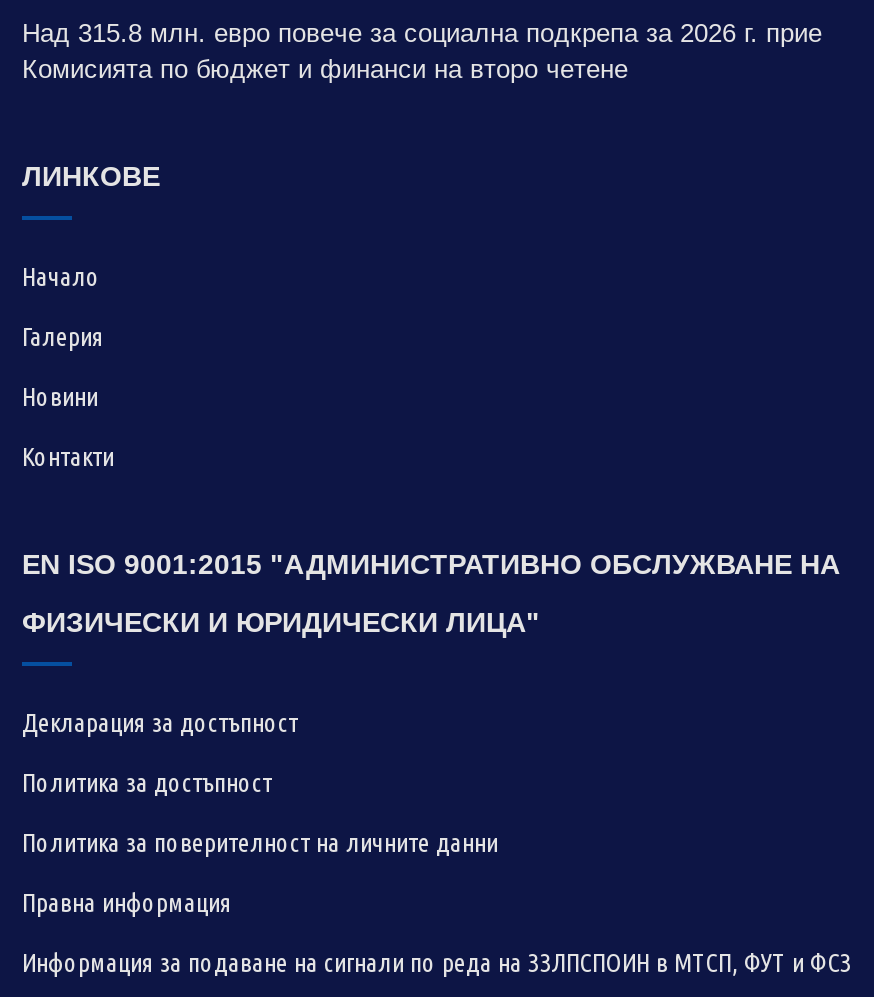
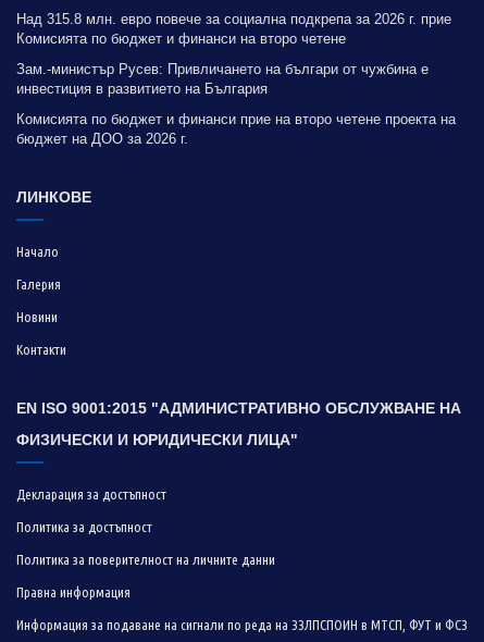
+ Зам.-министър Русев: Привличането на българи от чужбина е
+ инвестиция в развитието на България
+ Комисията по бюджет и финанси прие на второ четене проекта на
+ бюджет на ДОО за 2026 г.
